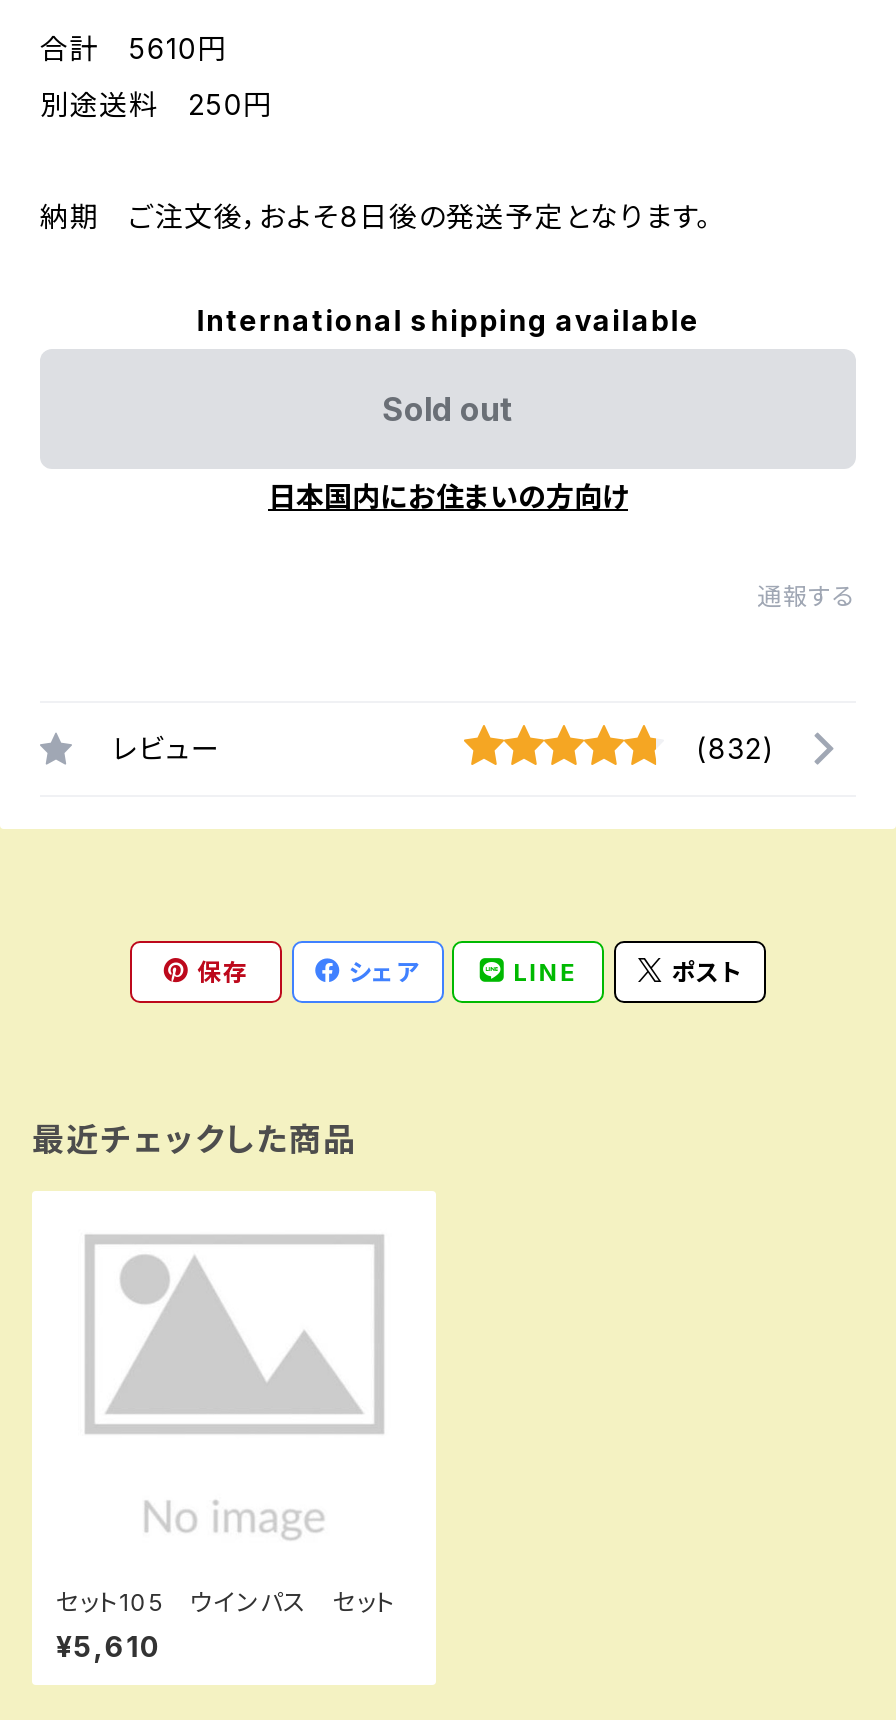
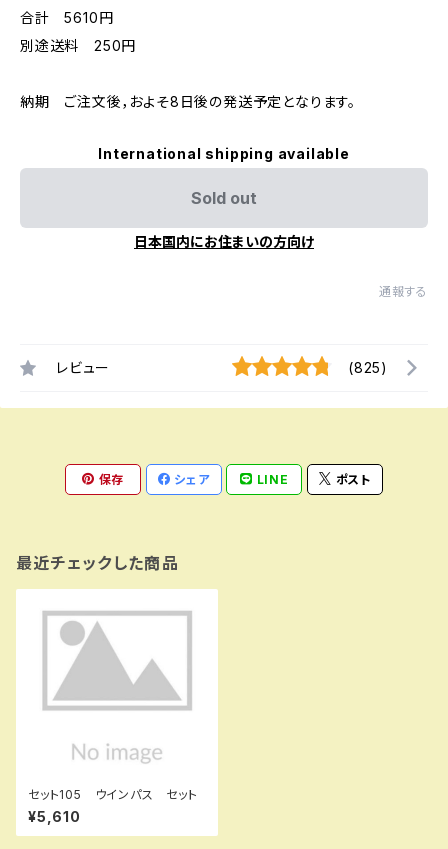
- (832)
+ (825)
